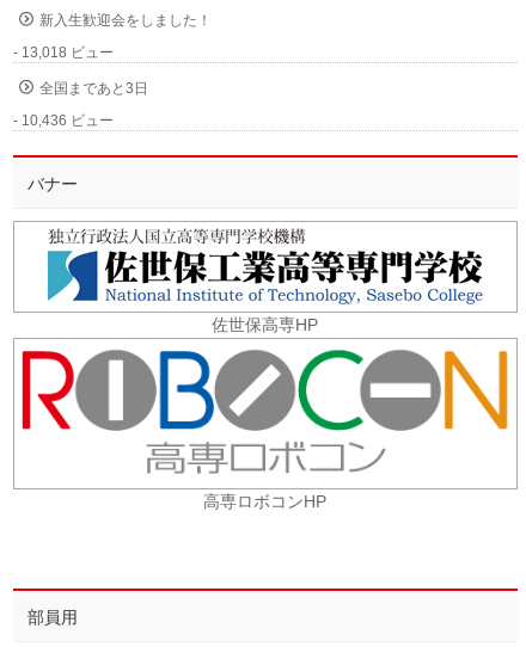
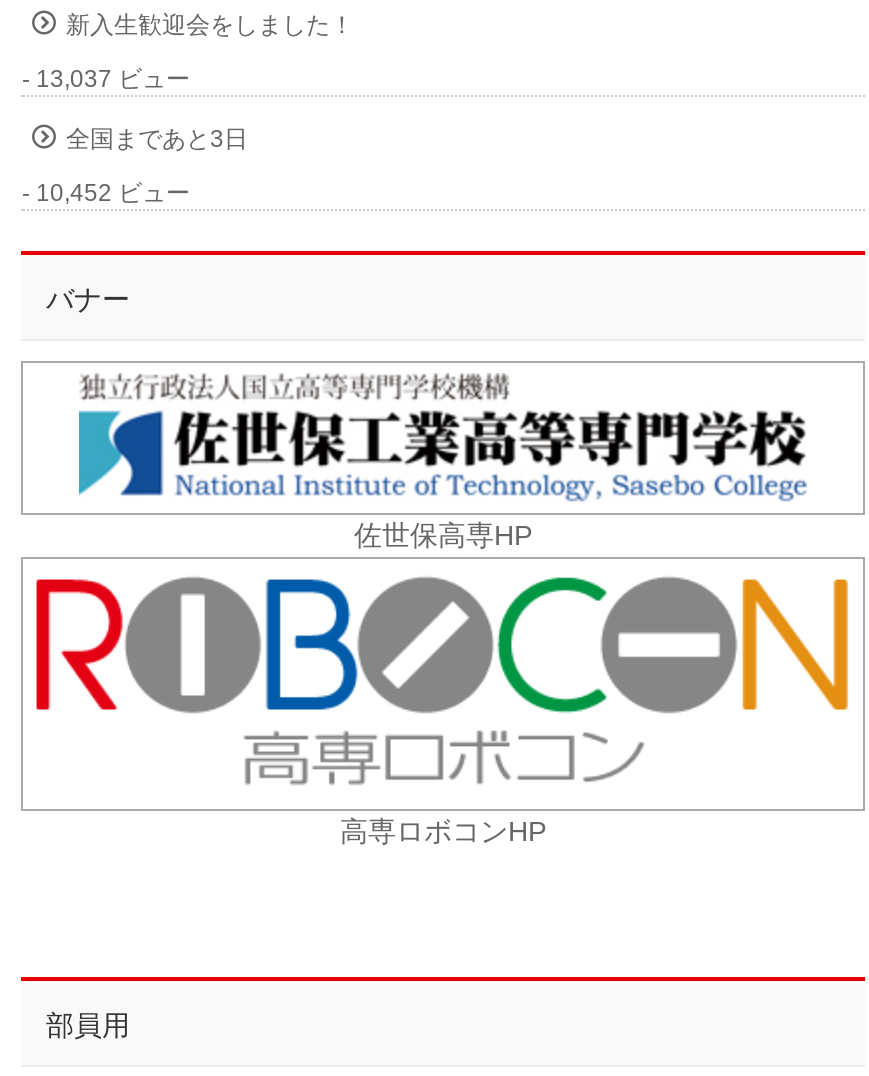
- - 13,018 ビュー
+ - 13,037 ビュー

- - 10,436 ビュー
+ - 10,452 ビュー
